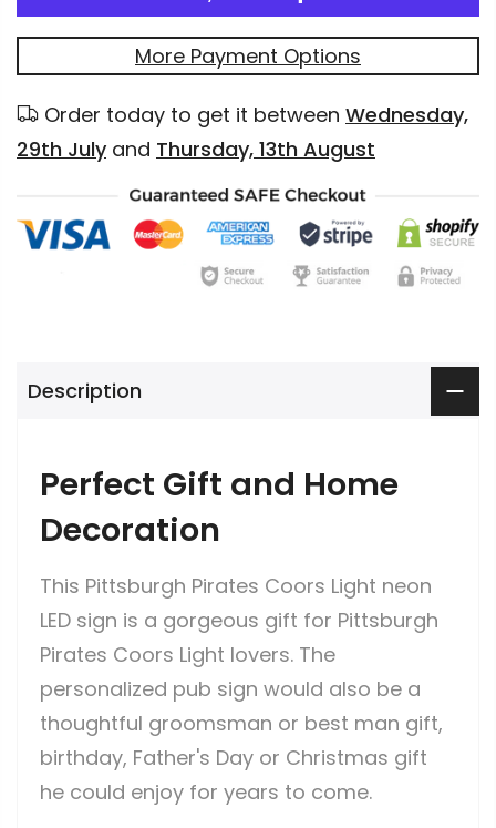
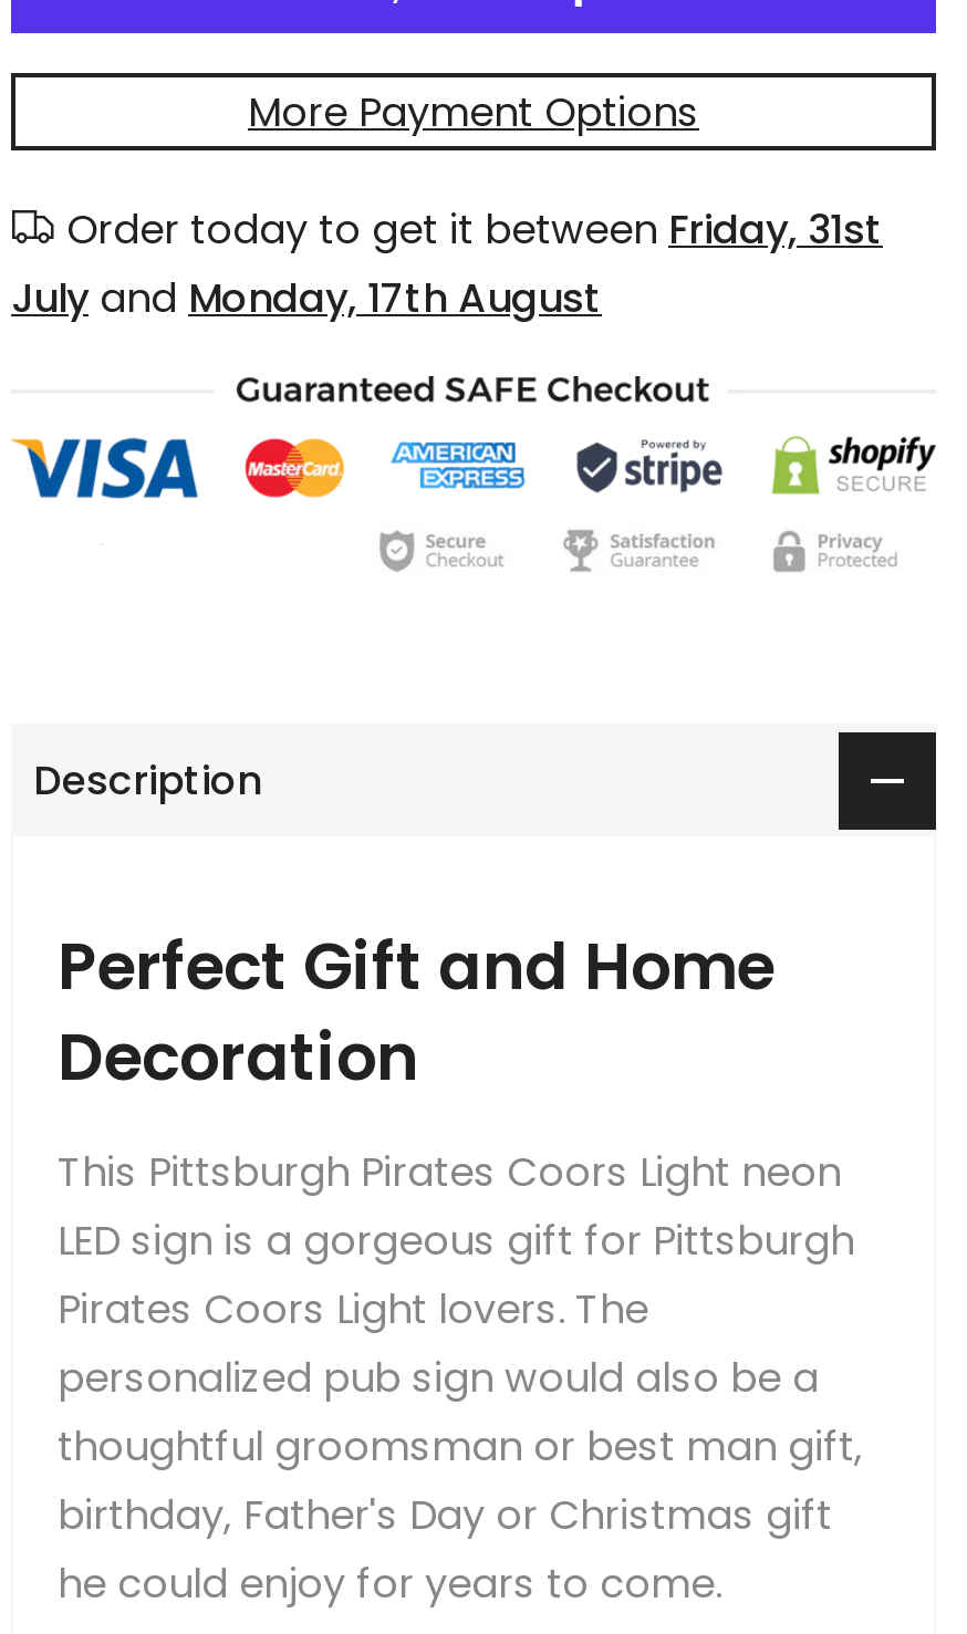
- Order today to get it between Wednesday,
- 29th July and Thursday, 13th August
+ Order today to get it between Friday, 31st
+ July and Monday, 17th August
